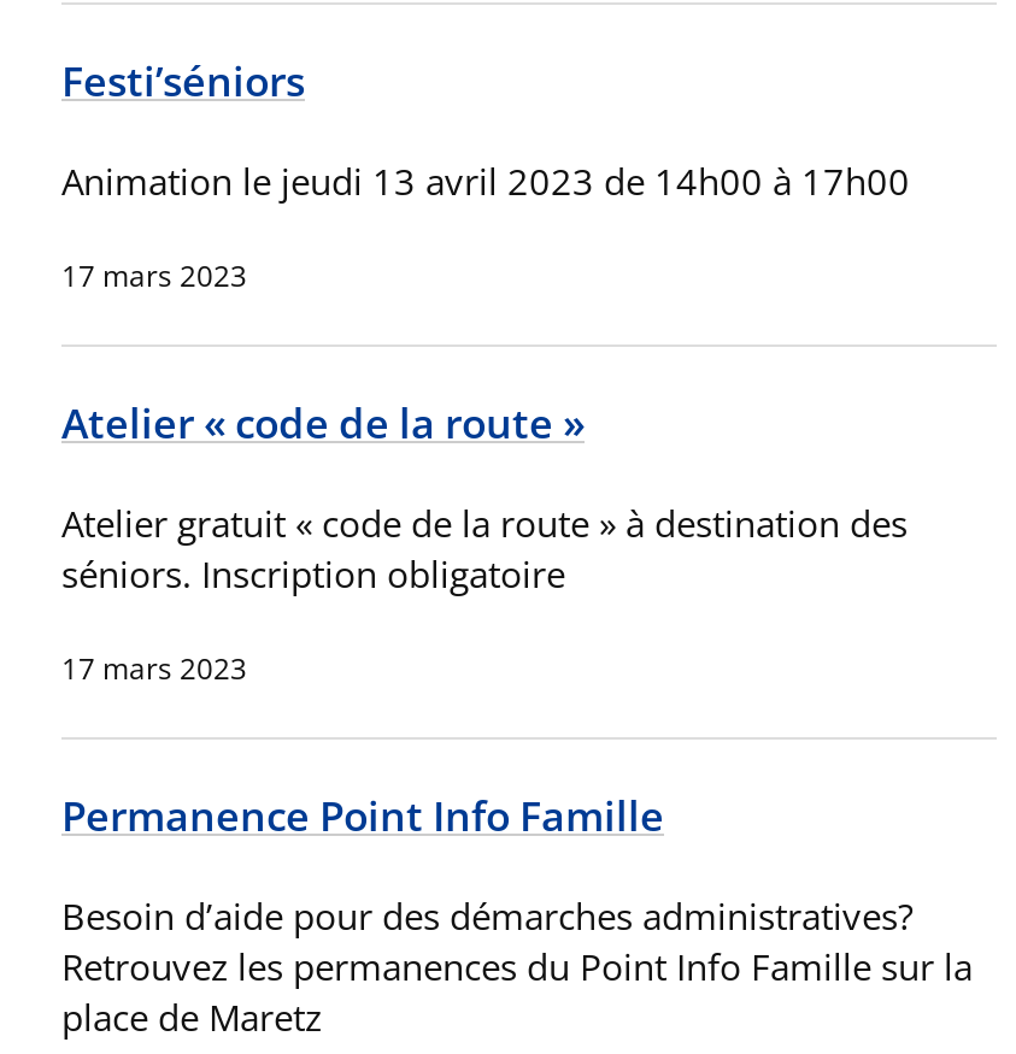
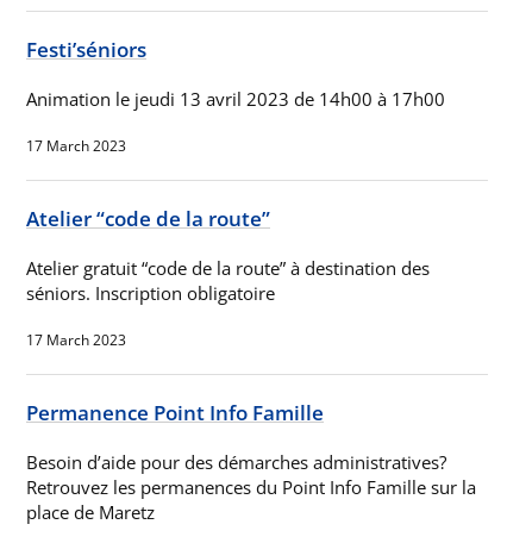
- 17 mars 2023
+ 17 March 2023

- Atelier « code de la route »
+ Atelier “code de la route”

- Atelier gratuit « code de la route » à destination des
+ Atelier gratuit “code de la route” à destination des

- 17 mars 2023
+ 17 March 2023
